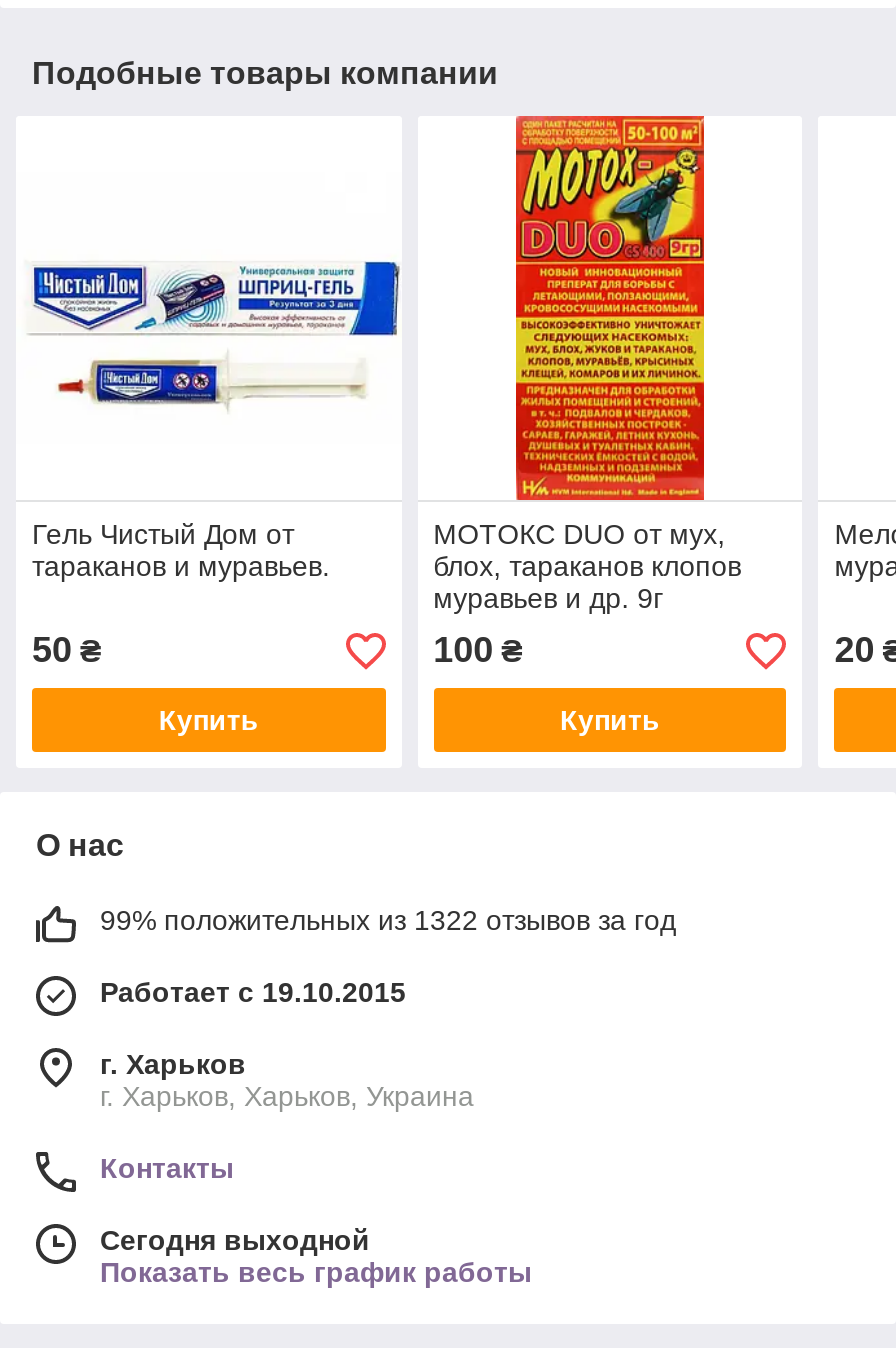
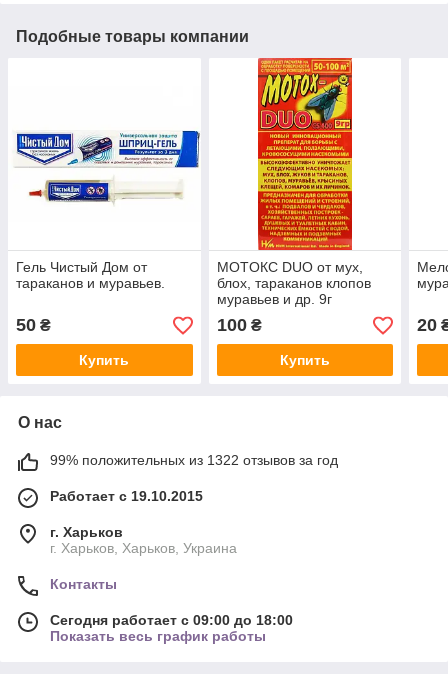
- Сегодня выходной
+ Сегодня работает с 09:00 до 18:00
